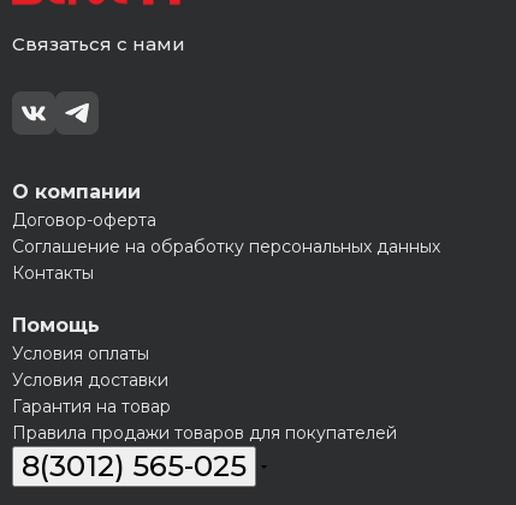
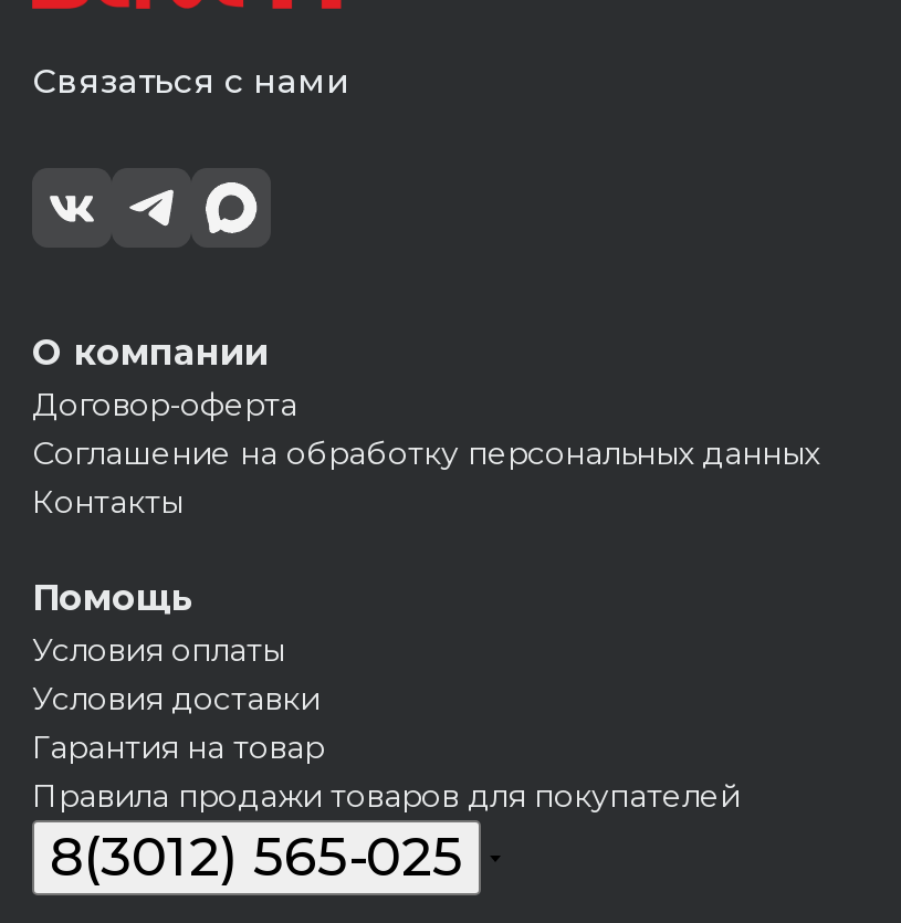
+ [image]
